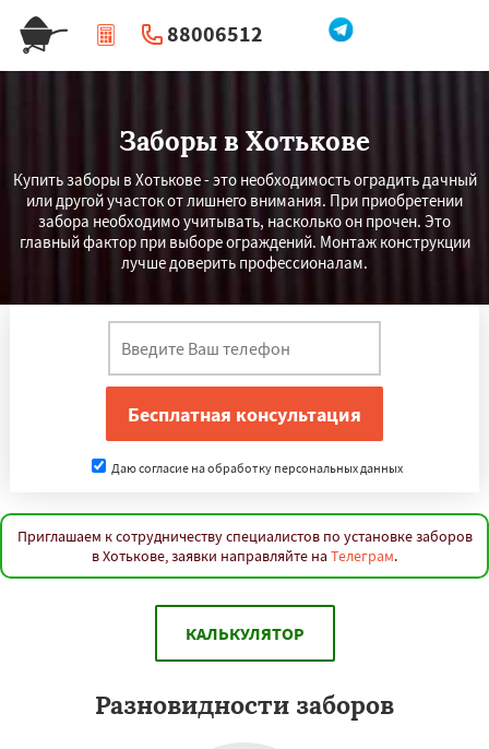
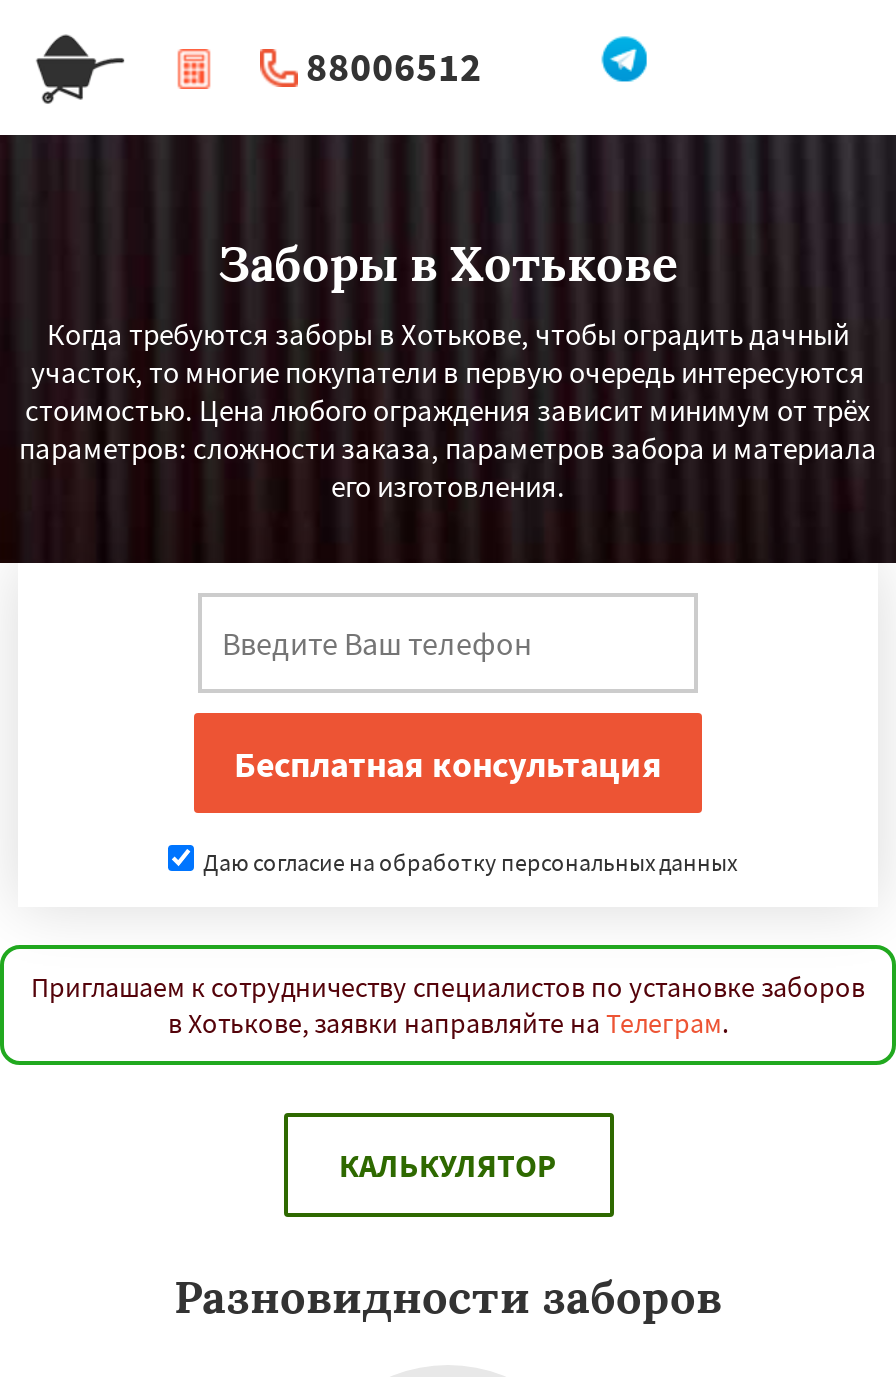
- Купить заборы в Хотькове - это необходимость оградить дачный
- или другой участок от лишнего внимания. При приобретении
- забора необходимо учитывать, насколько он прочен. Это
- главный фактор при выборе ограждений. Монтаж конструкции
- лучше доверить профессионалам.
+ Когда требуются заборы в Хотькове, чтобы оградить дачный
+ участок, то многие покупатели в первую очередь интересуются
+ стоимостью. Цена любого ограждения зависит минимум от трёх
+ параметров: сложности заказа, параметров забора и материала
+ его изготовления.
